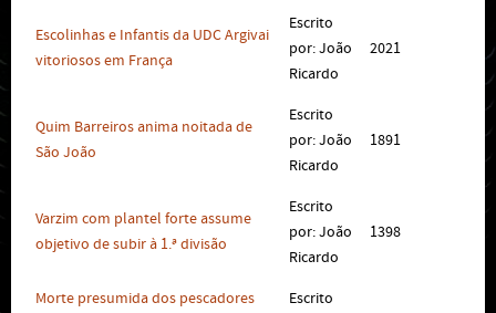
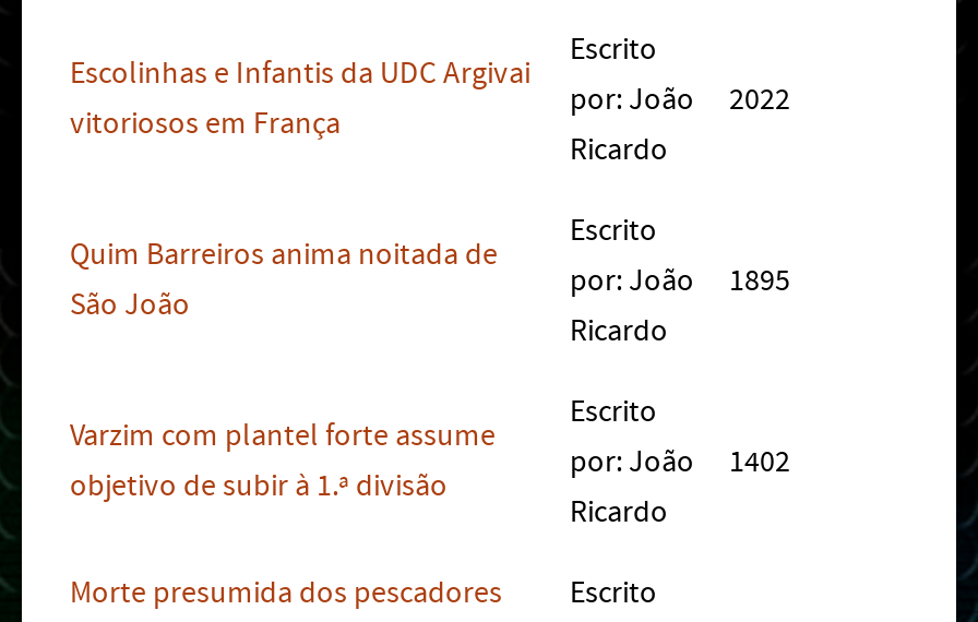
- por: João 2021
+ por: João 2022

- por: João 1891
+ por: João 1895

- por: João 1398
+ por: João 1402
